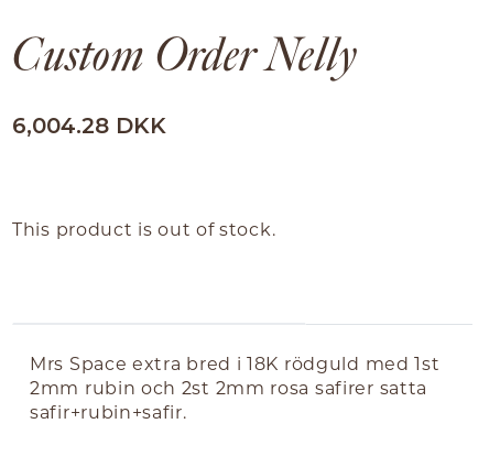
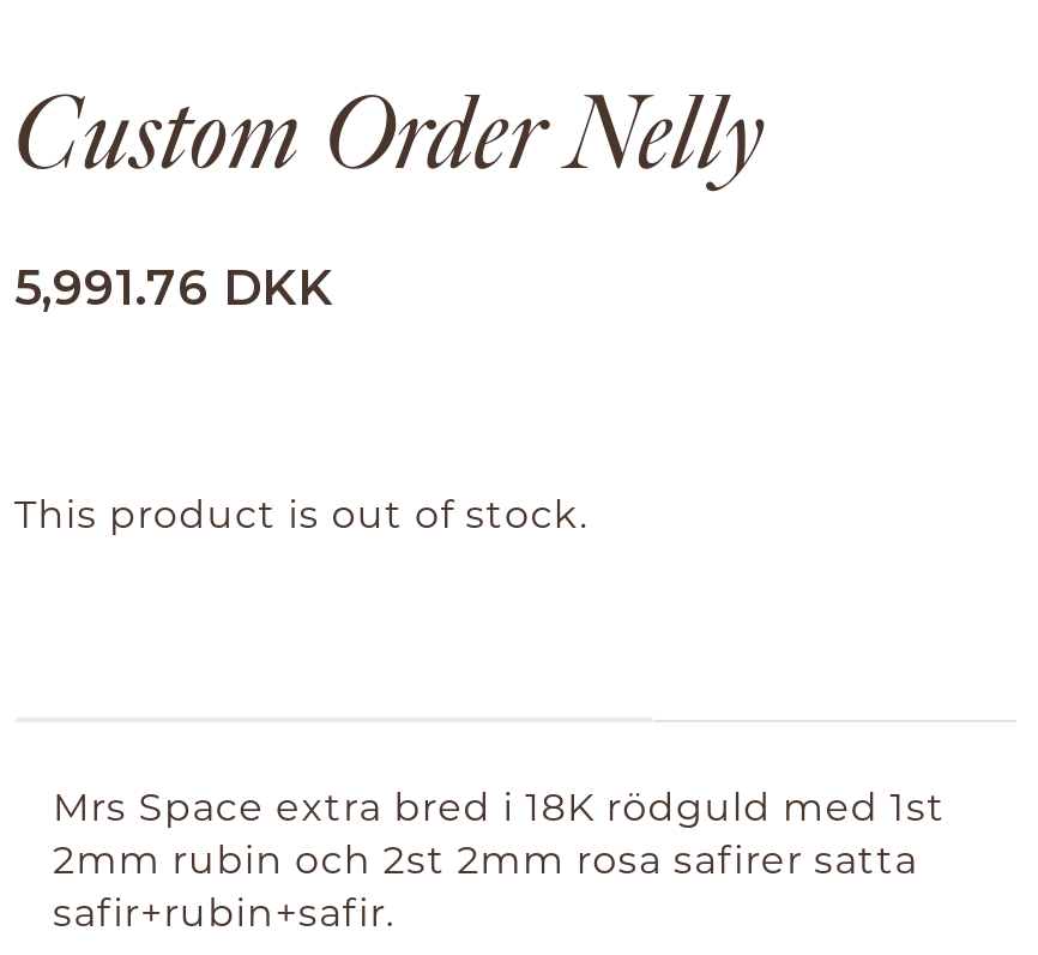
- 6,004.28 DKK
+ 5,991.76 DKK
